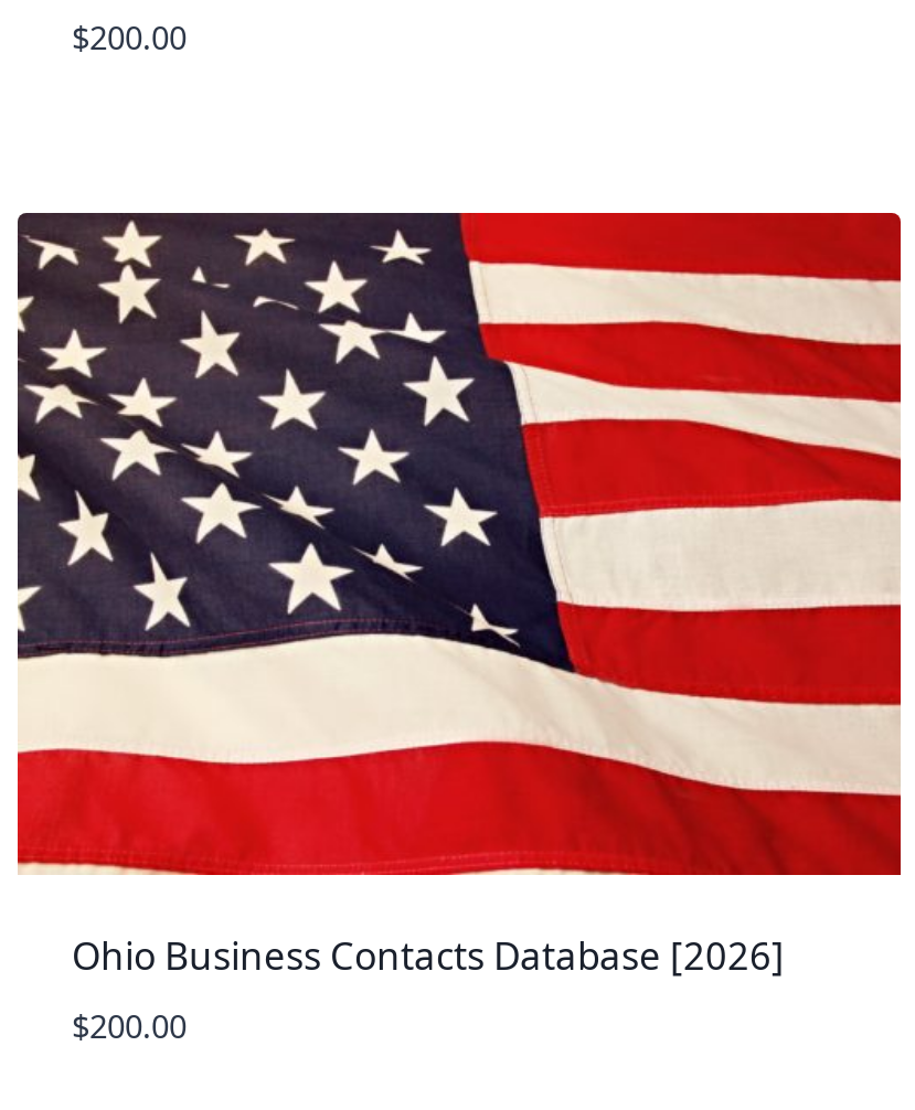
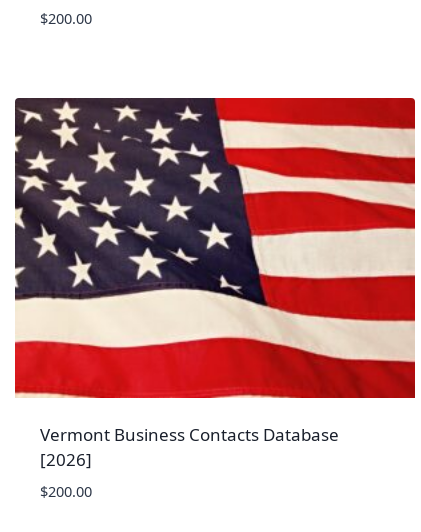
- Ohio Business Contacts Database [2026]
+ Vermont Business Contacts Database
+ [2026]
